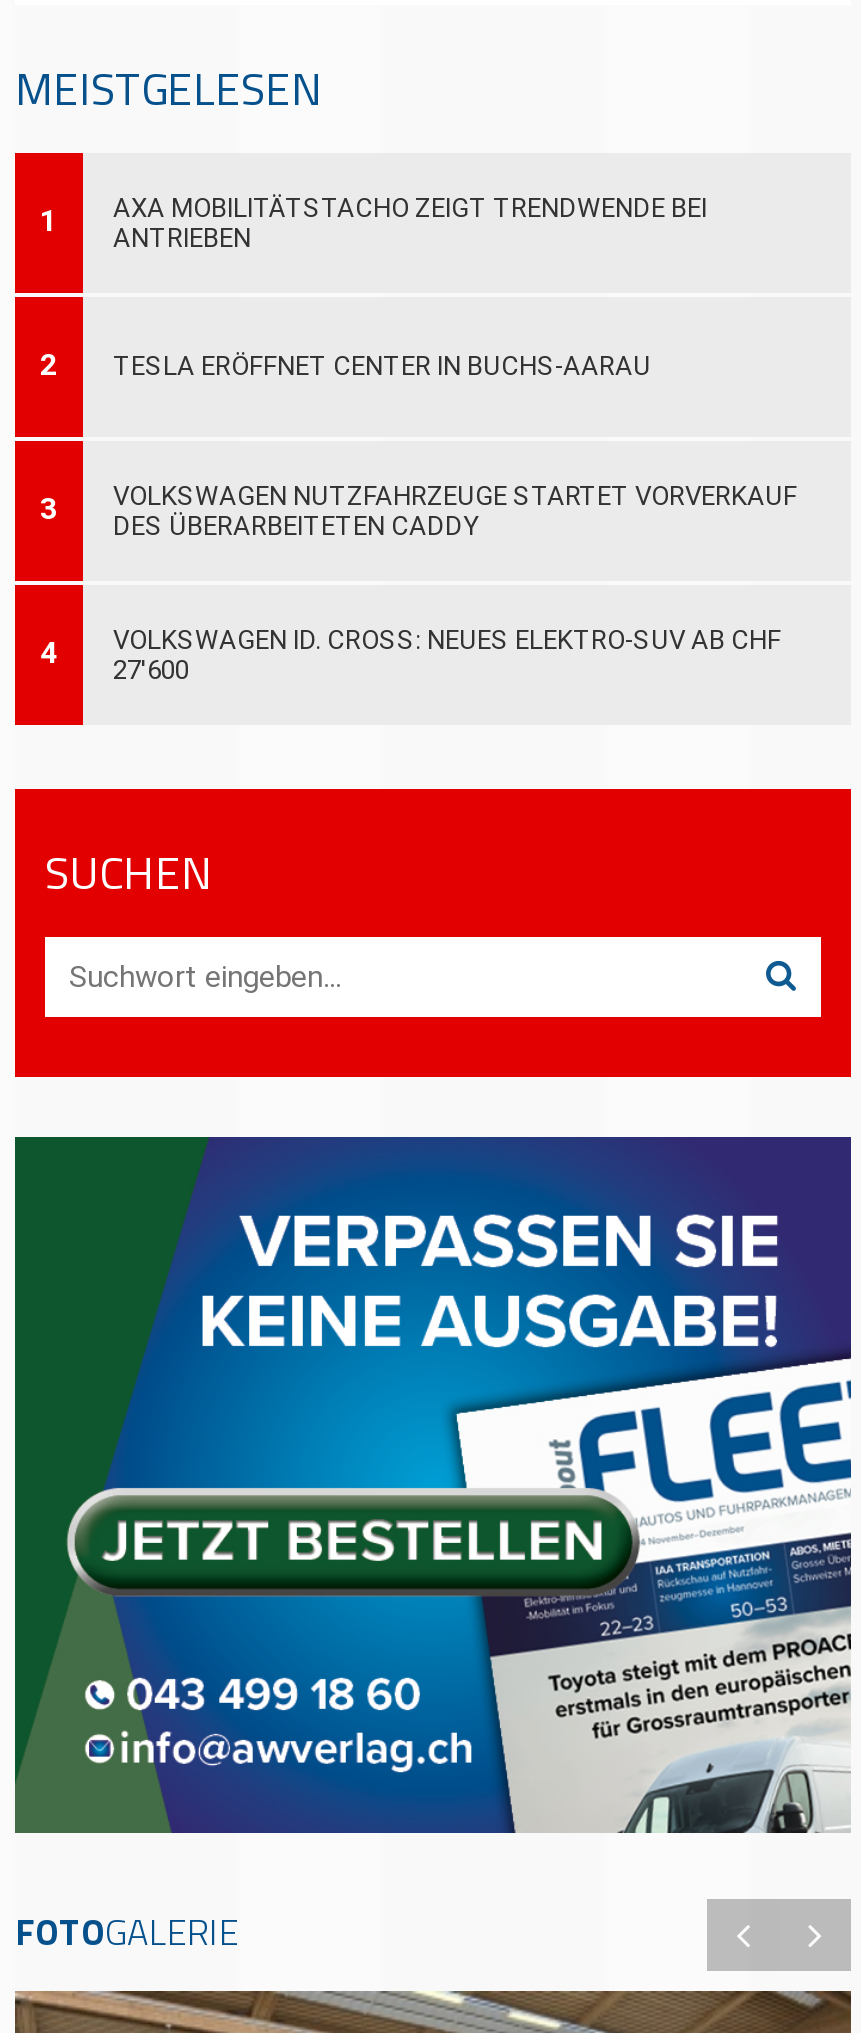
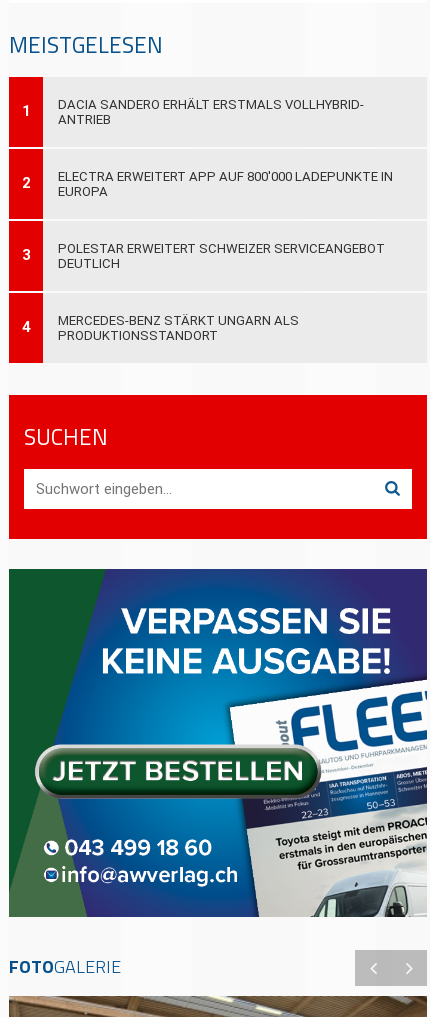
- AXA MOBILITÄTSTACHO ZEIGT TRENDWENDE BEI
- ANTRIEBEN
+ DACIA SANDERO ERHÄLT ERSTMALS VOLLHYBRID-
+ ANTRIEB

- TESLA ERÖFFNET CENTER IN BUCHS-AARAU
+ ELECTRA ERWEITERT APP AUF 800'000 LADEPUNKTE IN
+ EUROPA

- VOLKSWAGEN NUTZFAHRZEUGE STARTET VORVERKAUF
- DES ÜBERARBEITETEN CADDY
+ POLESTAR ERWEITERT SCHWEIZER SERVICEANGEBOT
+ DEUTLICH

- VOLKSWAGEN ID. CROSS: NEUES ELEKTRO-SUV AB CHF
- 27'600
+ MERCEDES-BENZ STÄRKT UNGARN ALS
+ PRODUKTIONSSTANDORT
